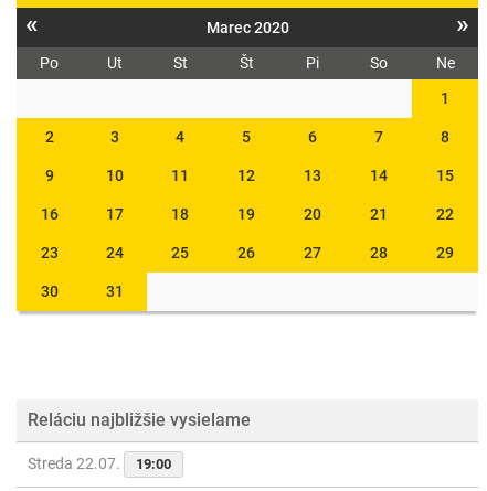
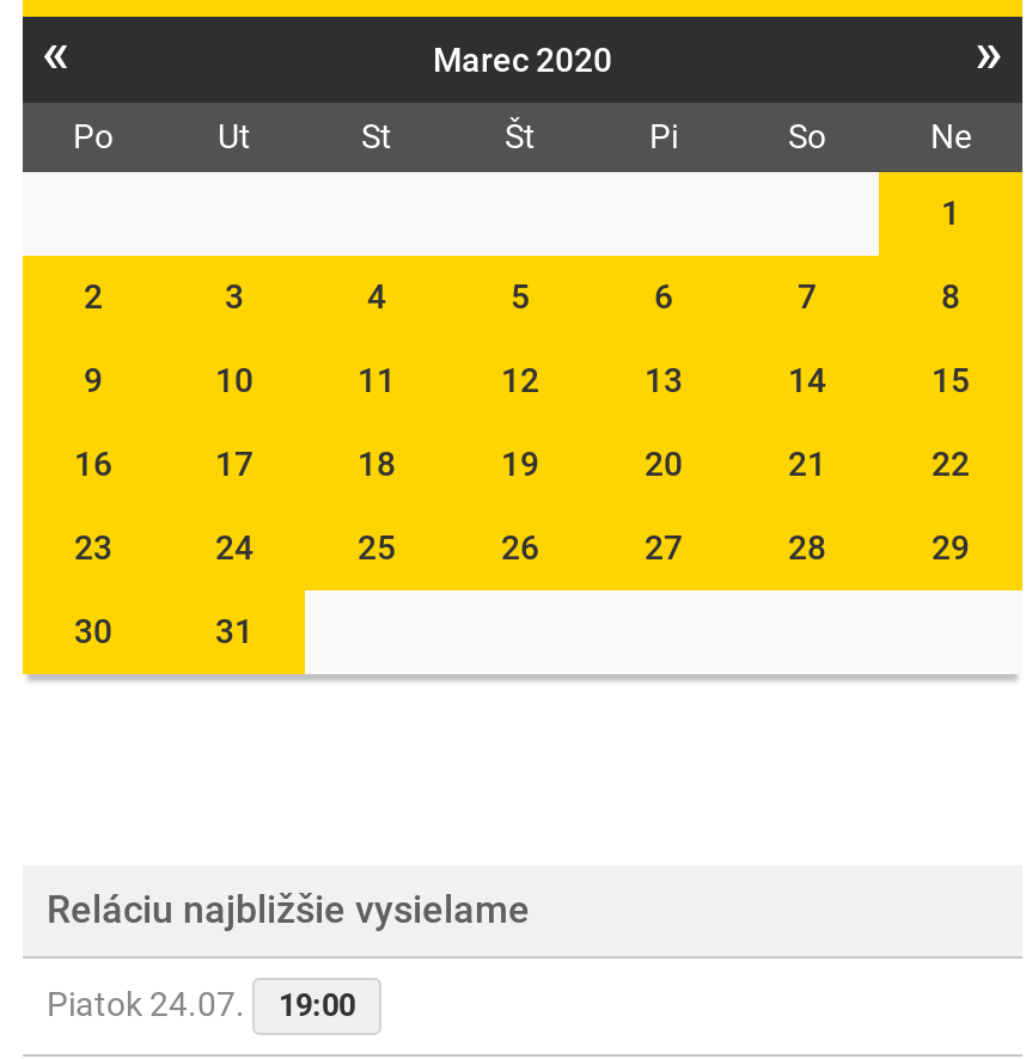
- Streda 22.07. 19:00
+ Piatok 24.07. 19:00
